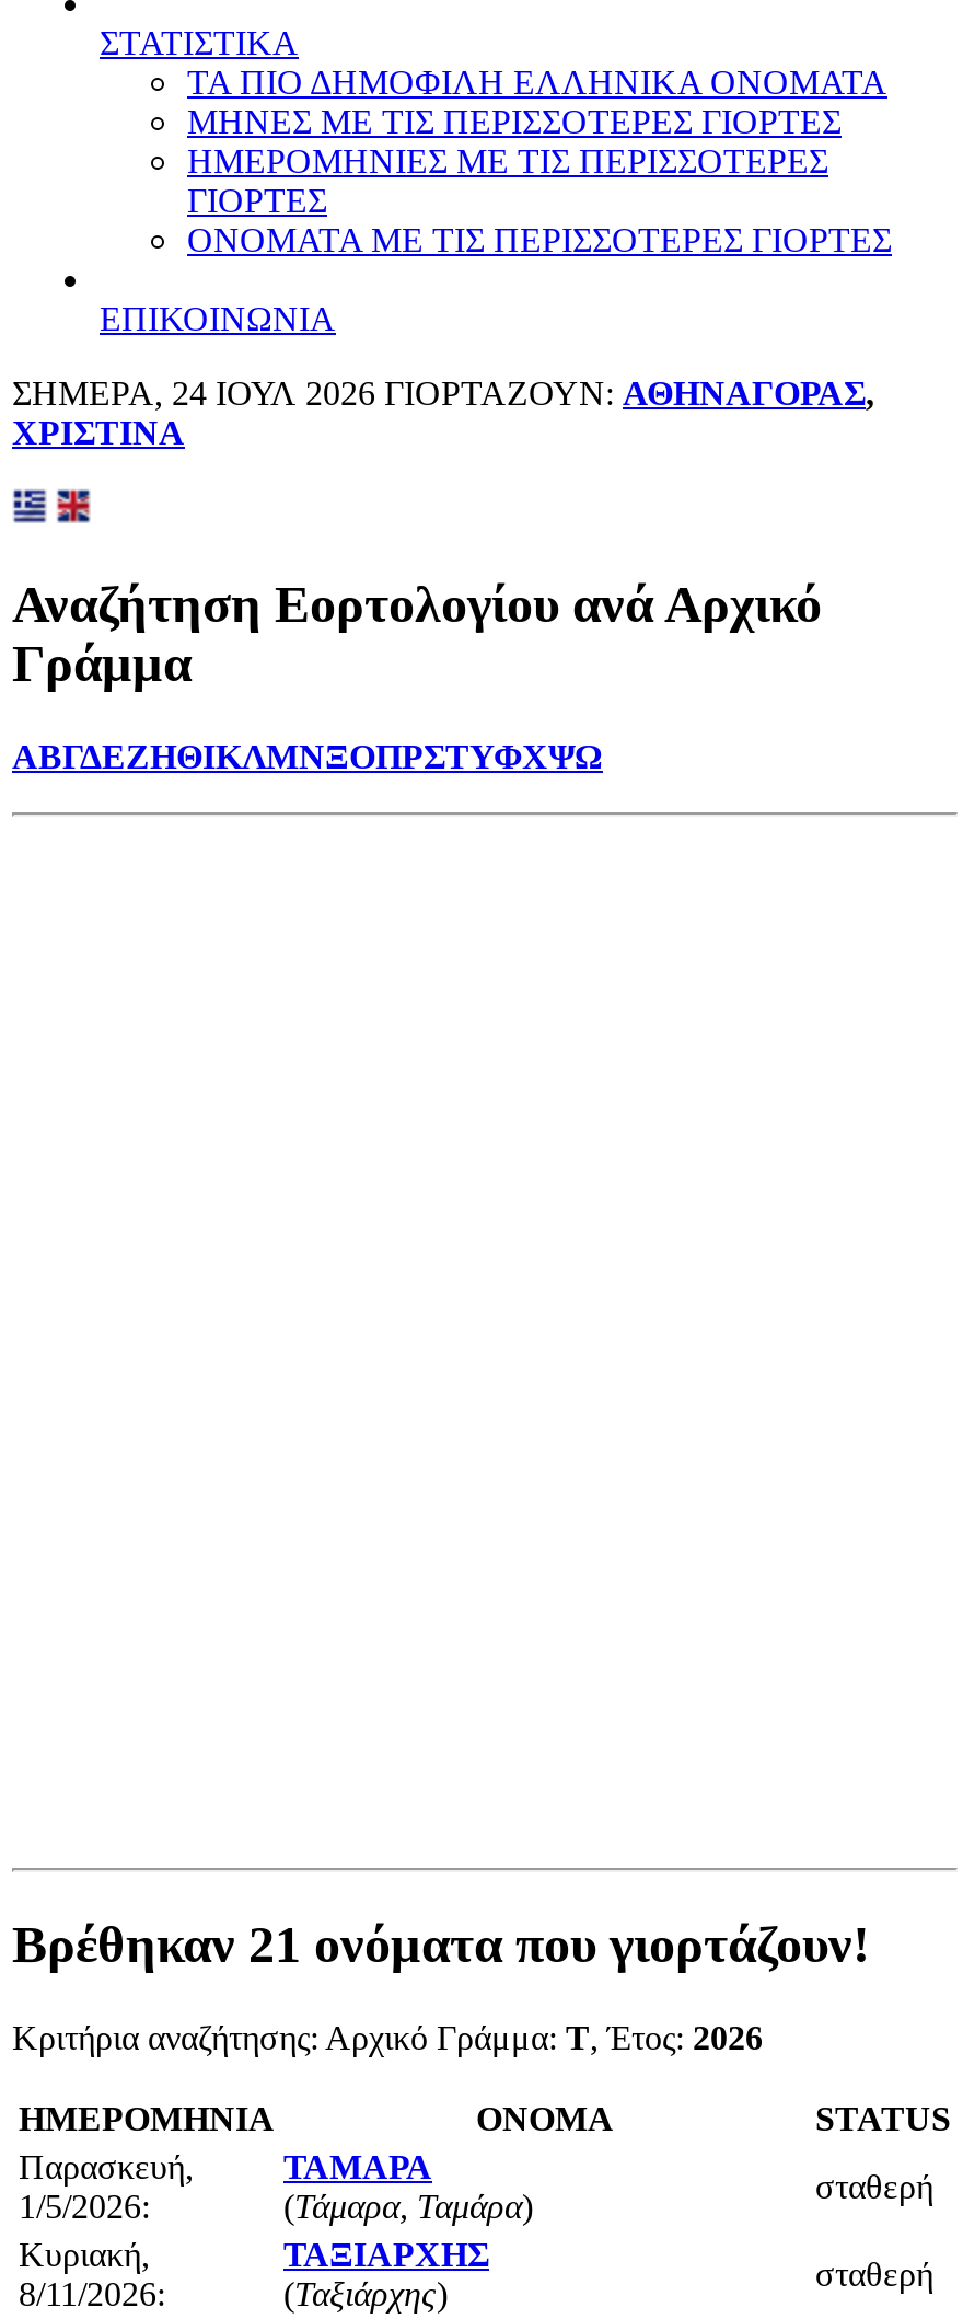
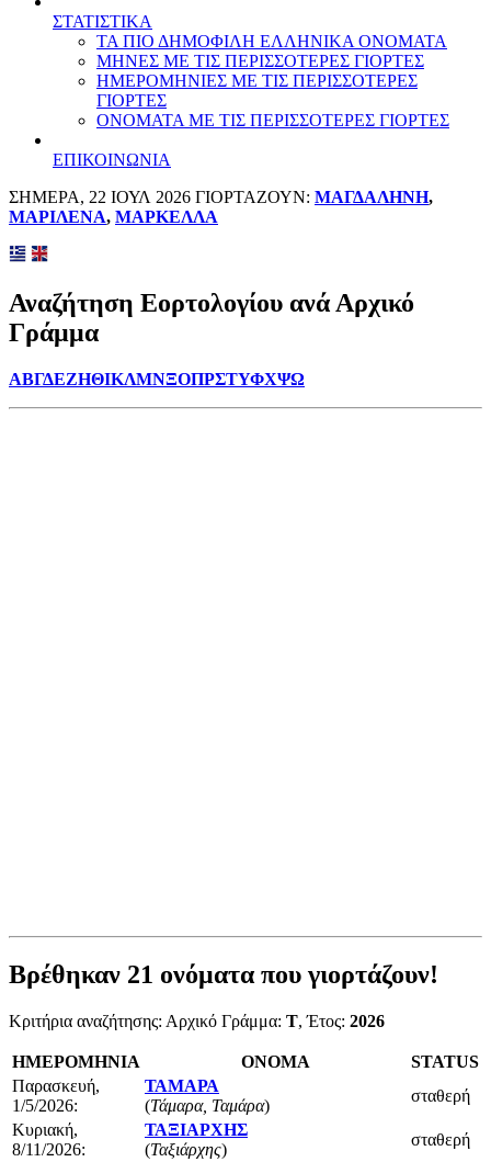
- ΣΗΜΕΡΑ, 24 ΙΟΥΛ 2026 ΓΙΟΡΤΑΖΟΥΝ: ΑΘΗΝΑΓΟΡΑΣ,
- ΧΡΙΣΤΙΝΑ
+ ΣΗΜΕΡΑ, 22 ΙΟΥΛ 2026 ΓΙΟΡΤΑΖΟΥΝ: ΜΑΓΔΑΛΗΝΗ,
+ ΜΑΡΙΛΕΝΑ, ΜΑΡΚΕΛΛΑ
